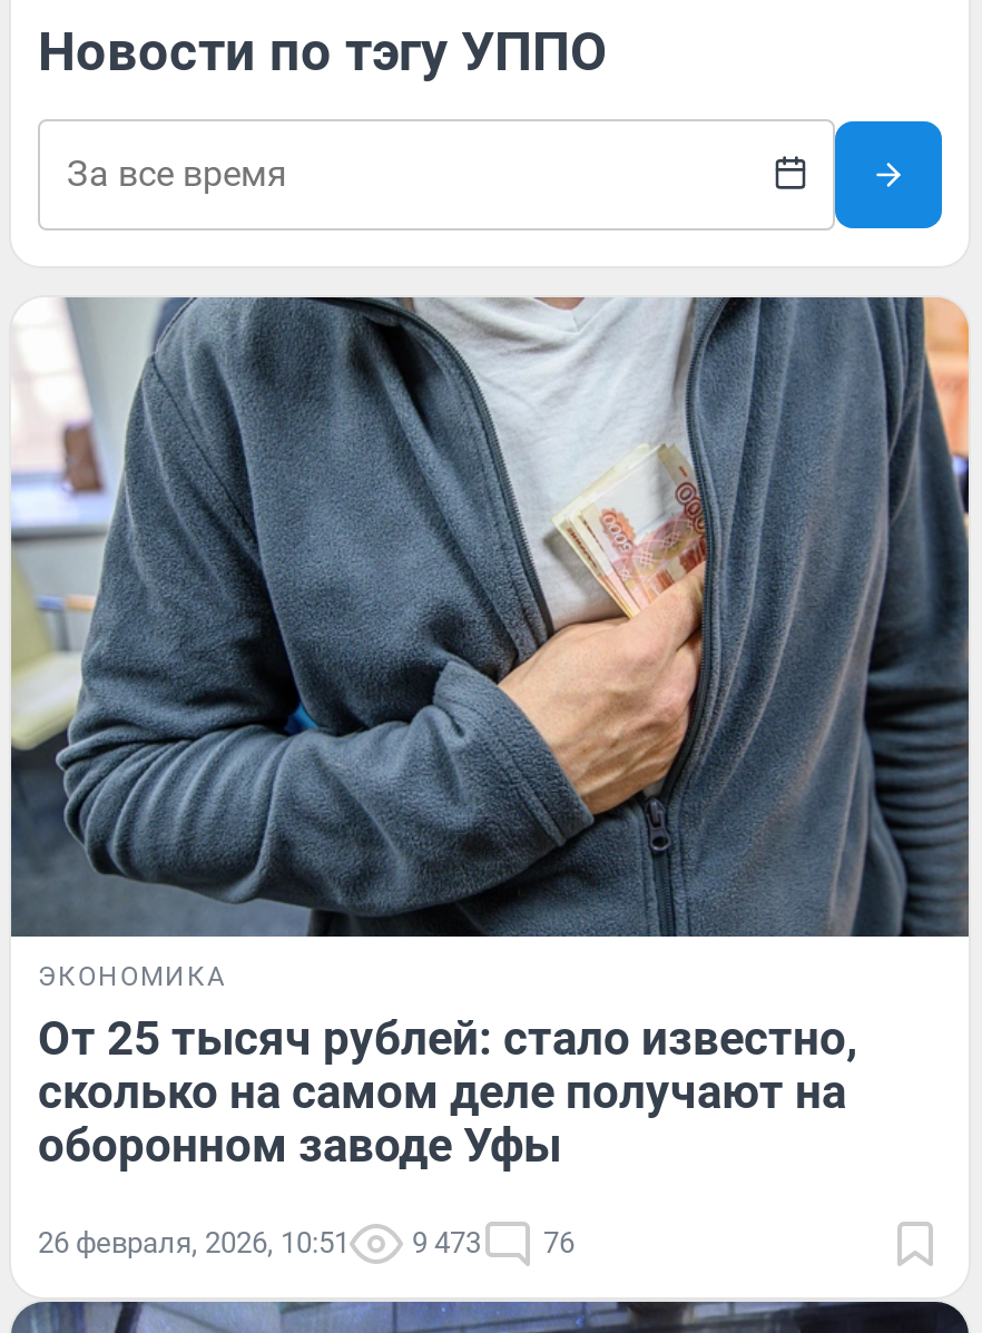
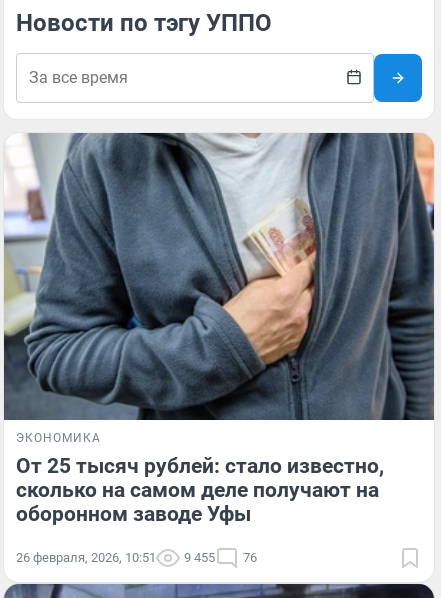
- 26 февраля, 2026, 10:51 9 473 76
+ 26 февраля, 2026, 10:51 9 455 76
